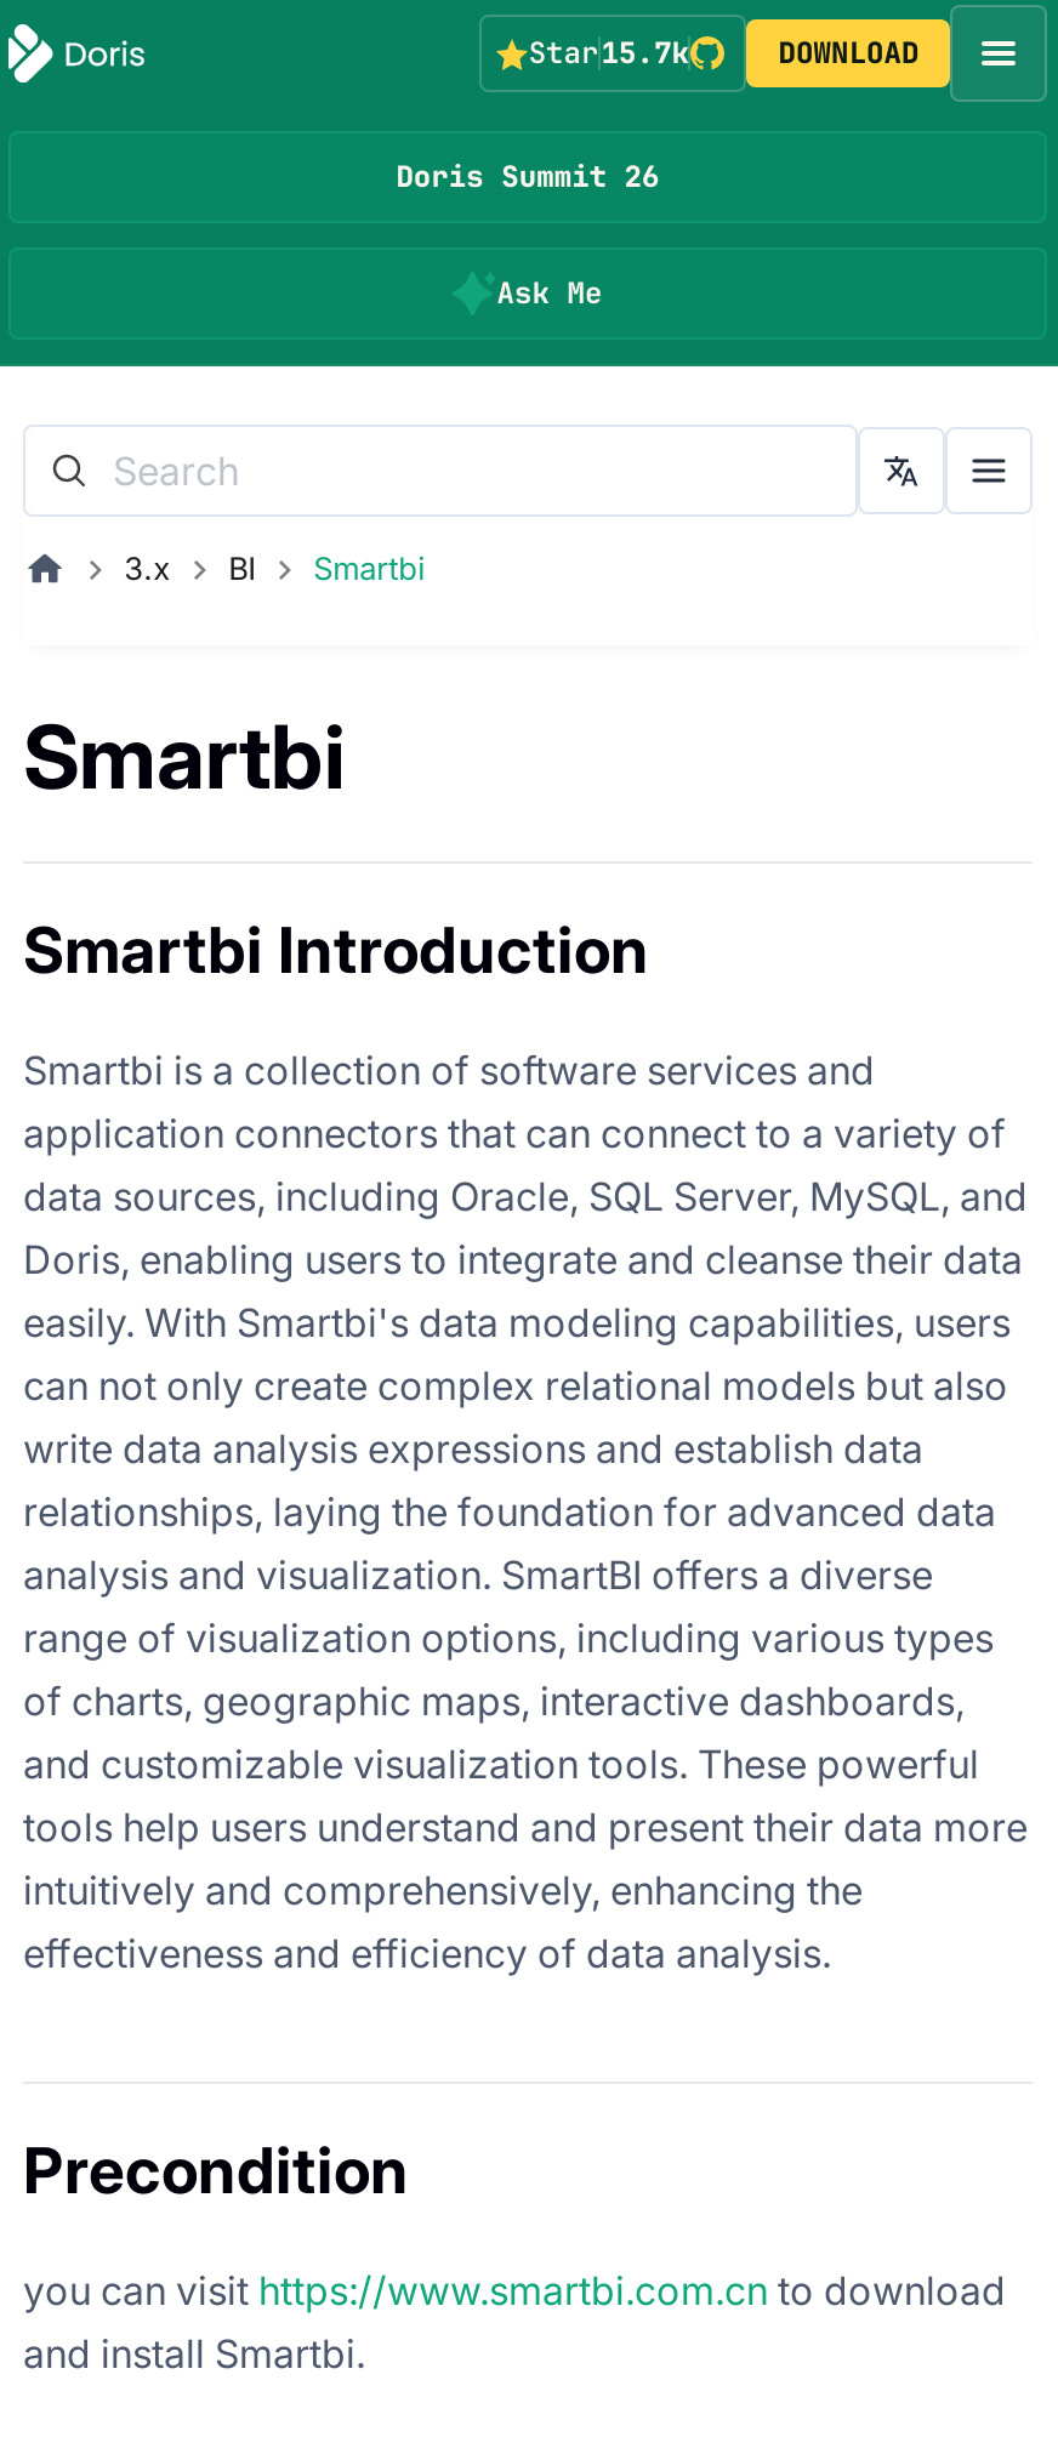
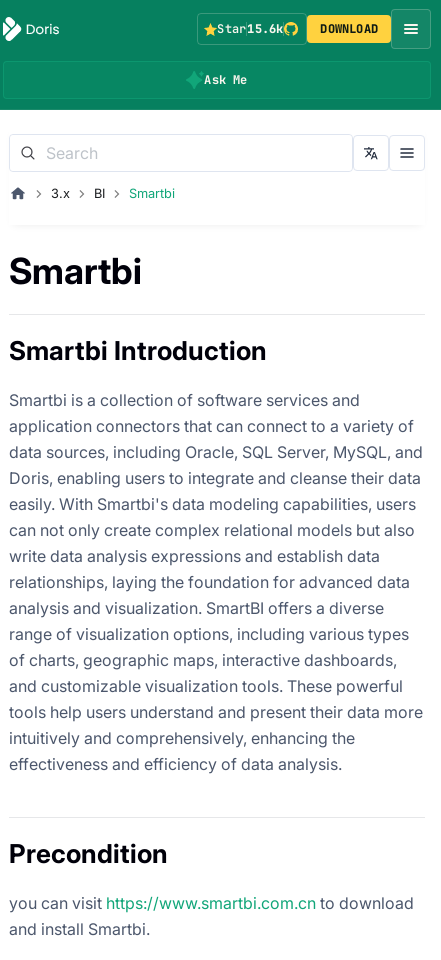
- Star15.7k
+ Star15.6k

- Doris Summit 26
